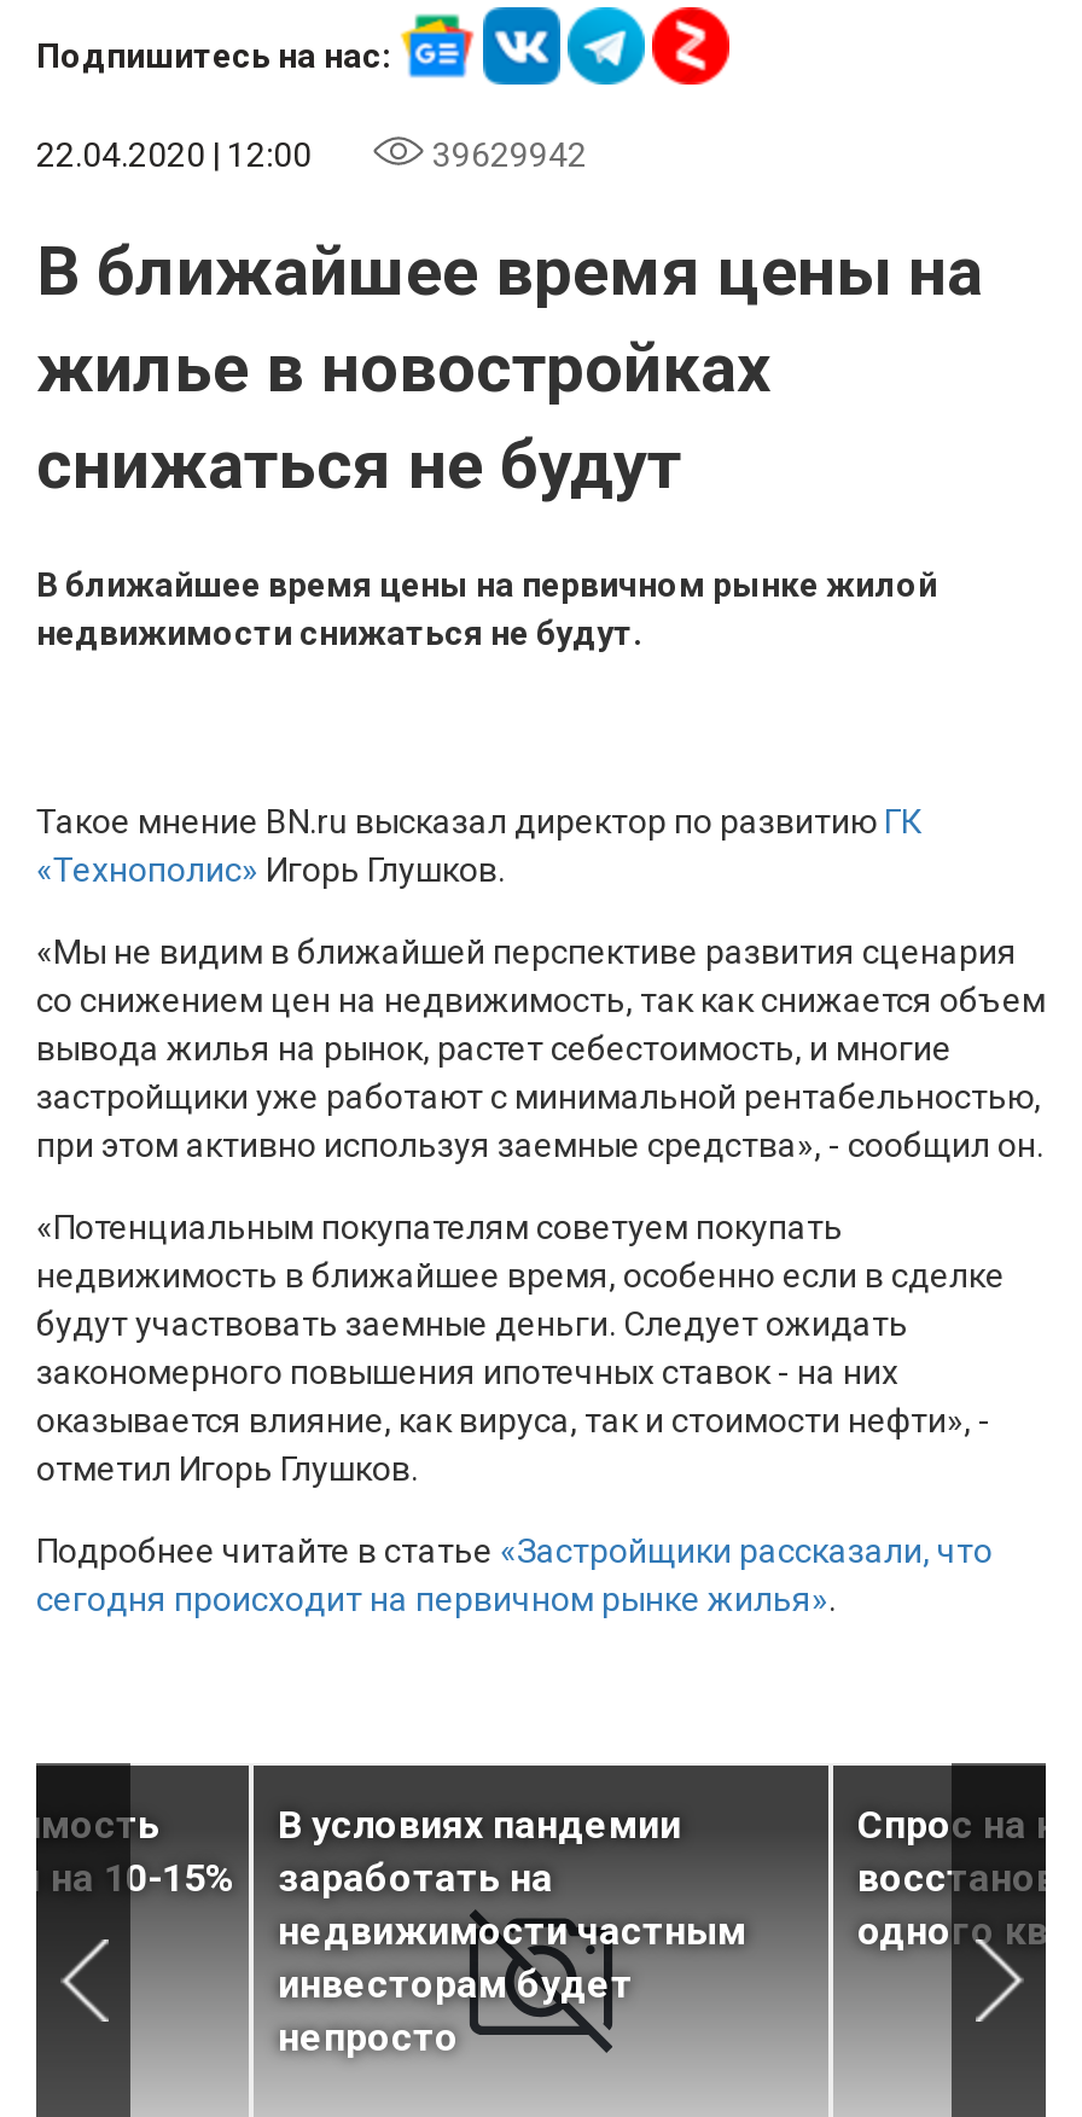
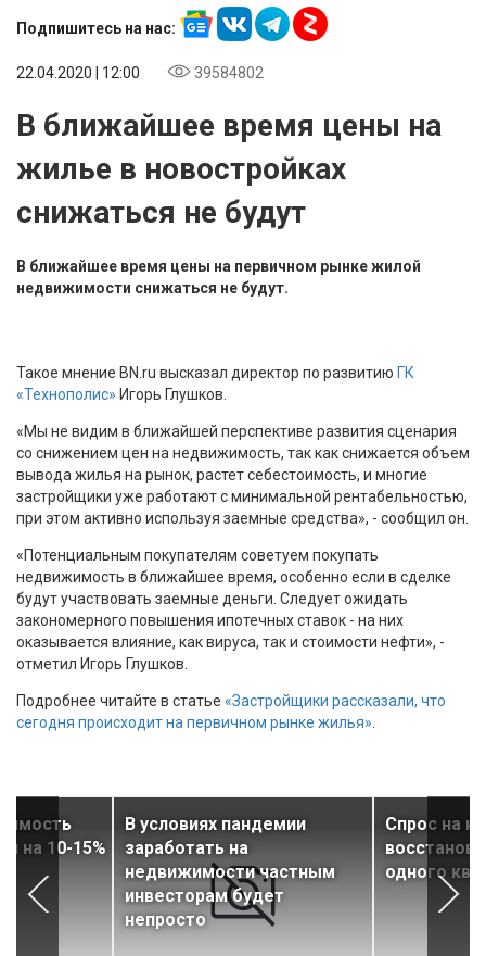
- 39629942
+ 39584802
